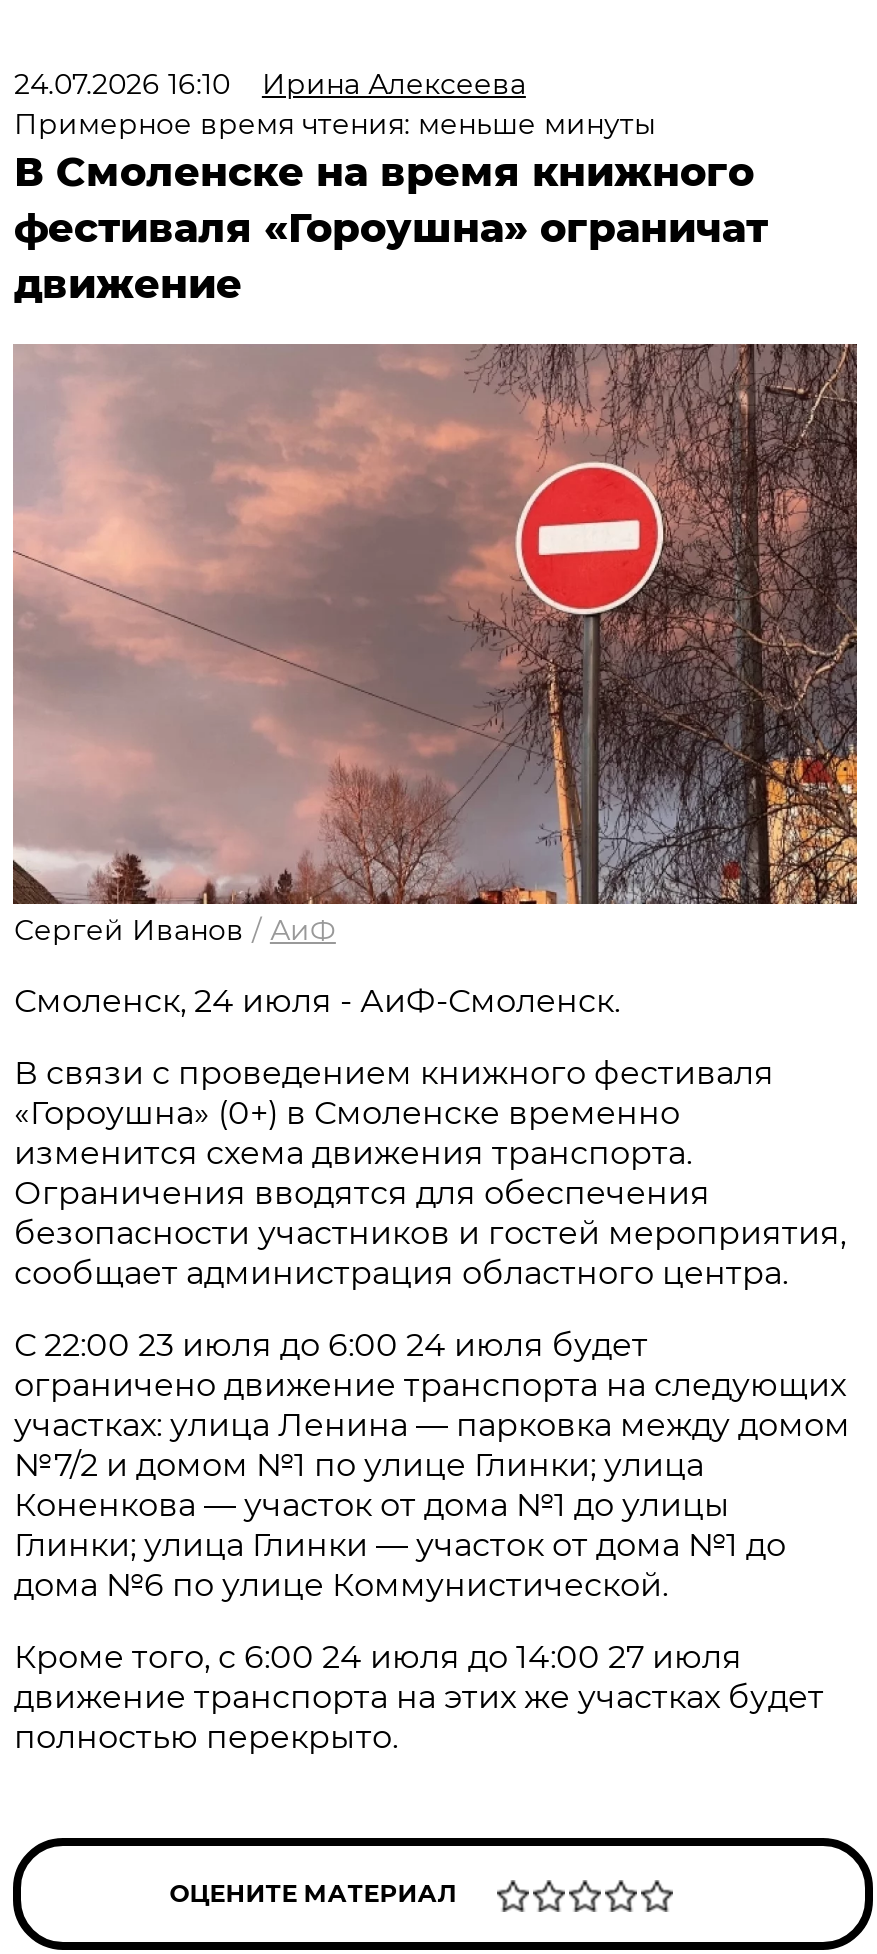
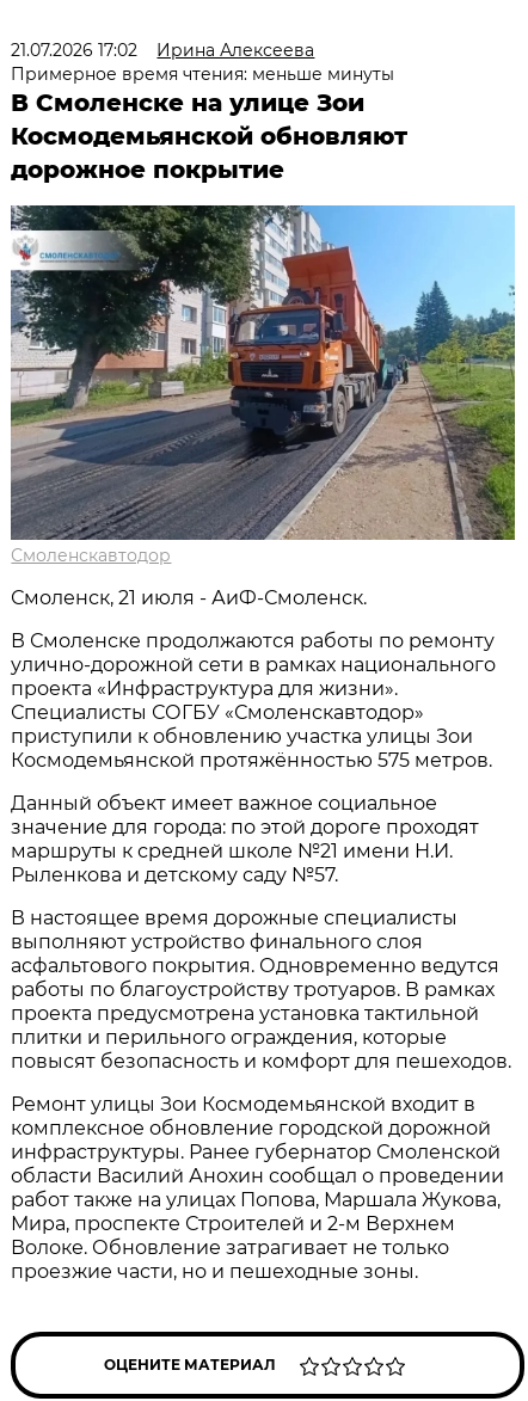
- 24.07.2026 16:10 Ирина Алексеева
+ 21.07.2026 17:02 Ирина Алексеева

- В Смоленске на время книжного
- фестиваля «Гороушна» ограничат
- движение
+ В Смоленске на улице Зои
+ Космодемьянской обновляют
+ дорожное покрытие

- [image]
- Сергей Иванов / АиФ
- Смоленск, 24 июля - АиФ-Смоленск.
- В связи с проведением книжного фестиваля
- «Гороушна» (0+) в Смоленске временно
- изменится схема движения транспорта.
- Ограничения вводятся для обеспечения
- безопасности участников и гостей мероприятия,
- сообщает администрация областного центра.
- С 22:00 23 июля до 6:00 24 июля будет
- ограничено движение транспорта на следующих
- участках: улица Ленина — парковка между домом
- №7/2 и домом №1 по улице Глинки; улица
- Коненкова — участок от дома №1 до улицы
- Глинки; улица Глинки — участок от дома №1 до
- дома №6 по улице Коммунистической.
- Кроме того, с 6:00 24 июля до 14:00 27 июля
- движение транспорта на этих же участках будет
- полностью перекрыто.
+ [image]
+ Смоленскавтодор
+ Смоленск, 21 июля - АиФ-Смоленск.
+ В Смоленске продолжаются работы по ремонту
+ улично-дорожной сети в рамках национального
+ проекта «Инфраструктура для жизни».
+ Специалисты СОГБУ «Смоленскавтодор»
+ приступили к обновлению участка улицы Зои
+ Космодемьянской протяжённостью 575 метров.
+ Данный объект имеет важное социальное
+ значение для города: по этой дороге проходят
+ маршруты к средней школе №21 имени Н.И.
+ Рыленкова и детскому саду №57.
+ В настоящее время дорожные специалисты
+ выполняют устройство финального слоя
+ асфальтового покрытия. Одновременно ведутся
+ работы по благоустройству тротуаров. В рамках
+ проекта предусмотрена установка тактильной
+ плитки и перильного ограждения, которые
+ повысят безопасность и комфорт для пешеходов.
+ Ремонт улицы Зои Космодемьянской входит в
+ комплексное обновление городской дорожной
+ инфраструктуры. Ранее губернатор Смоленской
+ области Василий Анохин сообщал о проведении
+ работ также на улицах Попова, Маршала Жукова,
+ Мира, проспекте Строителей и 2-м Верхнем
+ Волоке. Обновление затрагивает не только
+ проезжие части, но и пешеходные зоны.
